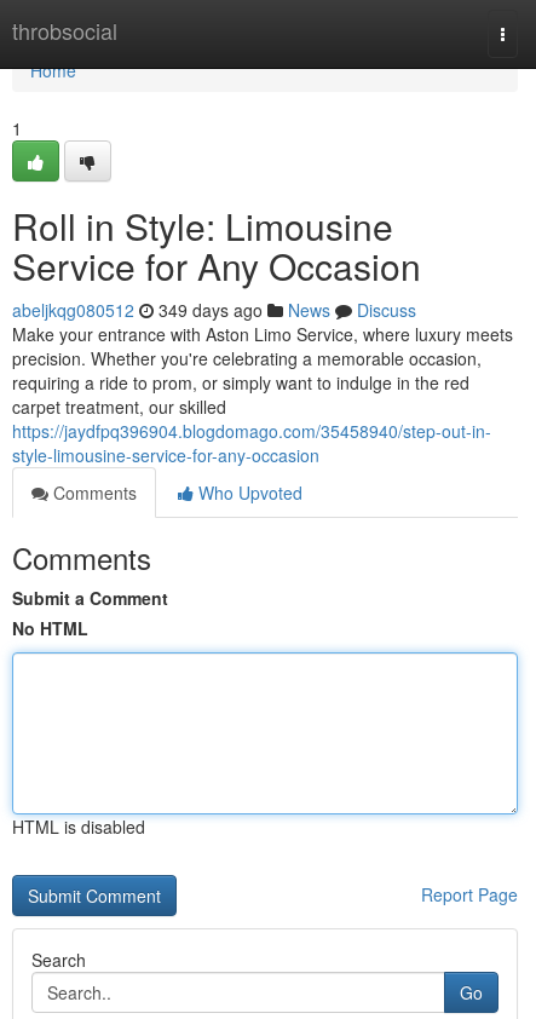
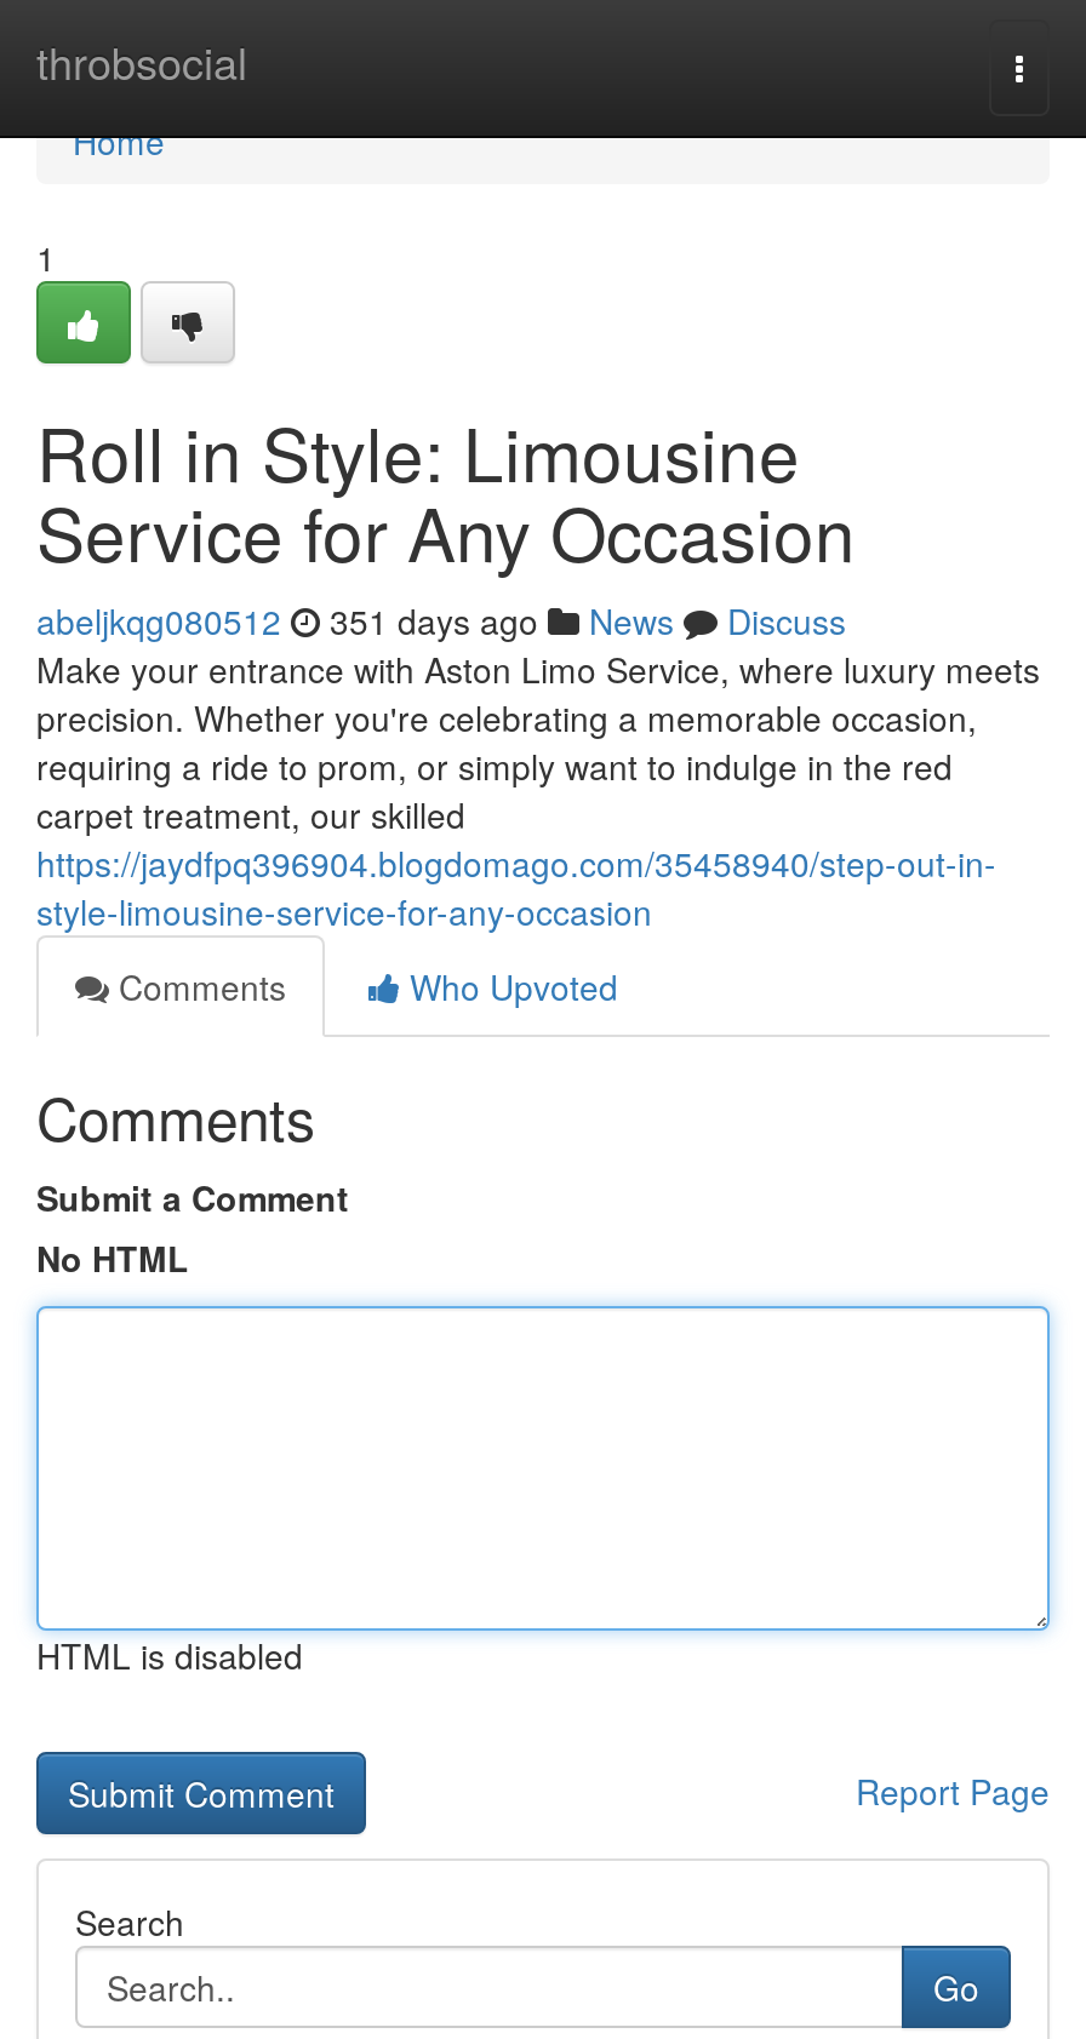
- abeljkqg080512 349 days ago News Discuss
+ abeljkqg080512 351 days ago News Discuss
